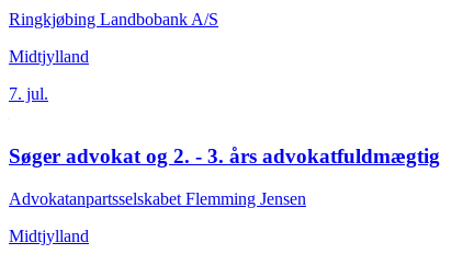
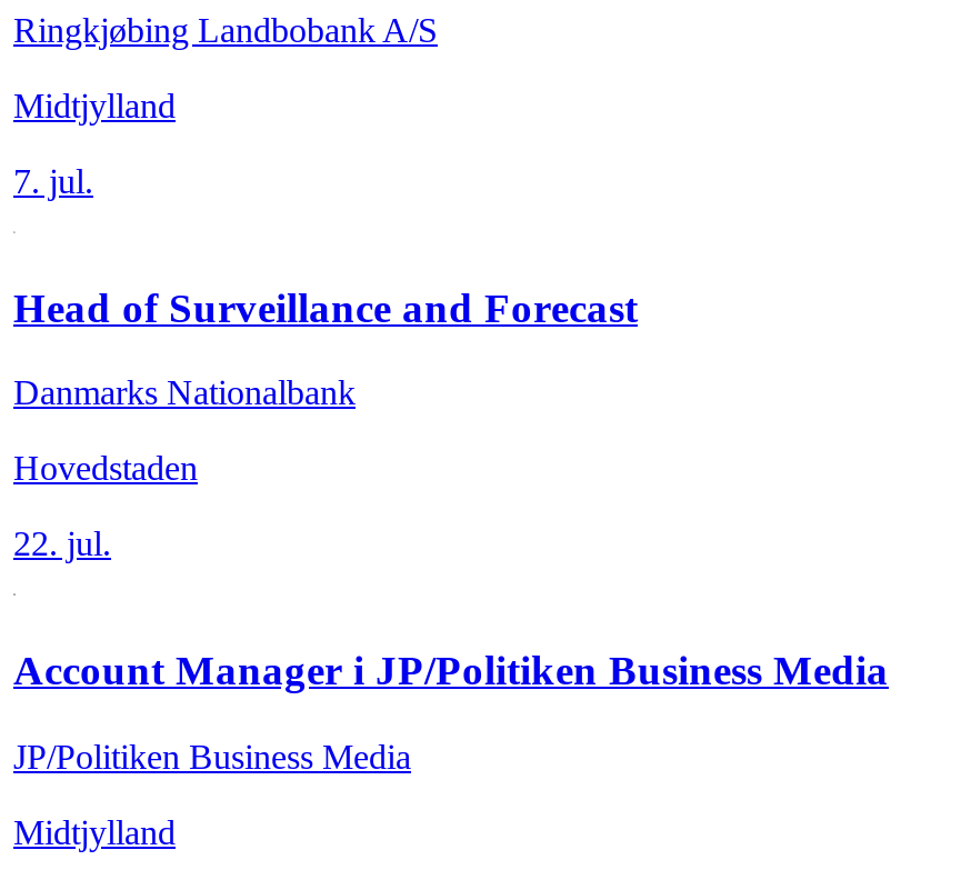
- Søger advokat og 2. - 3. års advokatfuldmægtig
- Advokatanpartsselskabet Flemming Jensen
+ Head of Surveillance and Forecast
+ Danmarks Nationalbank
+ Hovedstaden
+ 22. jul.
+ Account Manager i JP/Politiken Business Media
+ JP/Politiken Business Media
